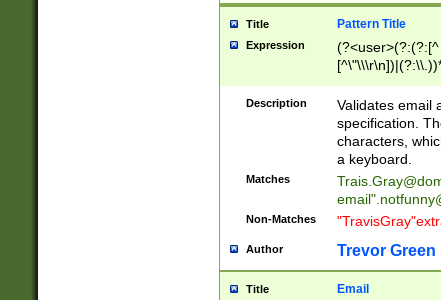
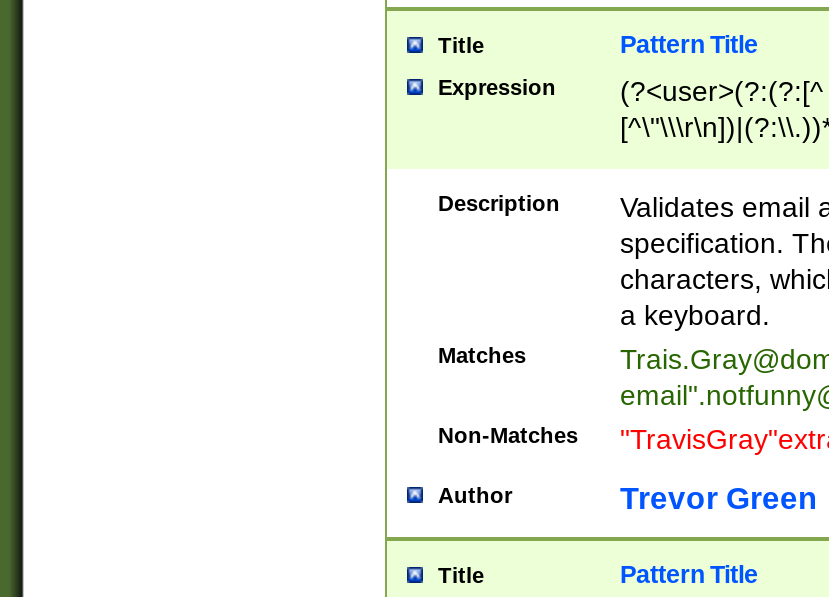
- Email
+ Pattern Title
